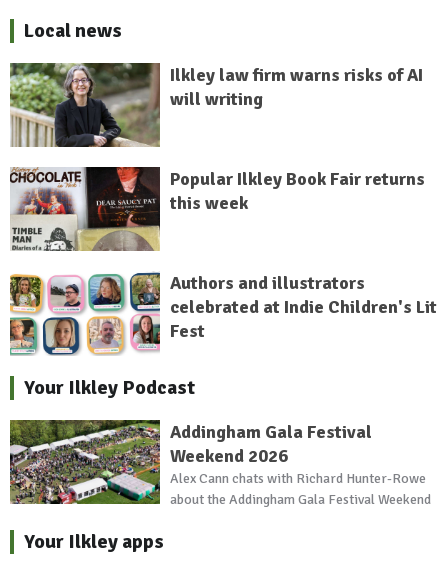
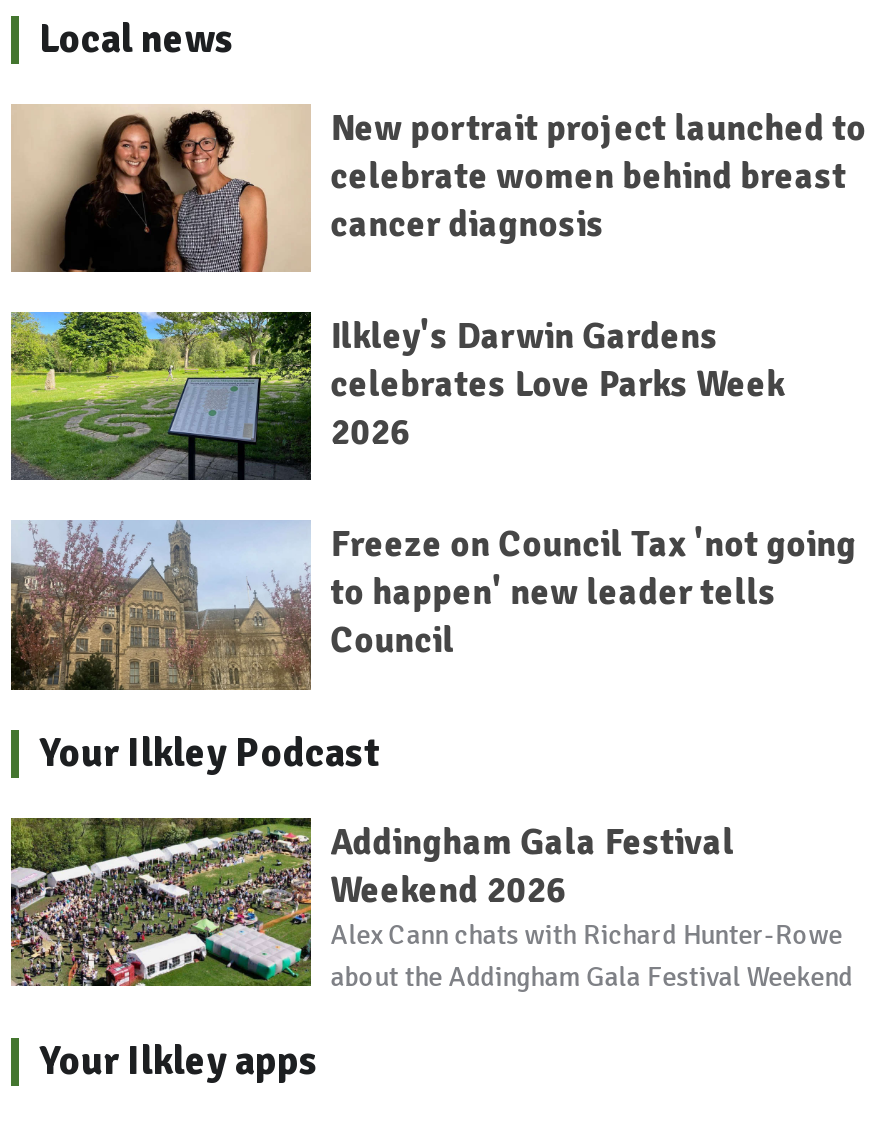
- [image]
- Ilkley law firm warns risks of AI
- will writing
+ [image]
+ New portrait project launched to
+ celebrate women behind breast
+ cancer diagnosis

- [image]
- Popular Ilkley Book Fair returns
- this week
+ [image]
+ Ilkley's Darwin Gardens
+ celebrates Love Parks Week
+ 2026

- [image]
- Authors and illustrators
- celebrated at Indie Children's Lit
- Fest
+ [image]
+ Freeze on Council Tax 'not going
+ to happen' new leader tells
+ Council
